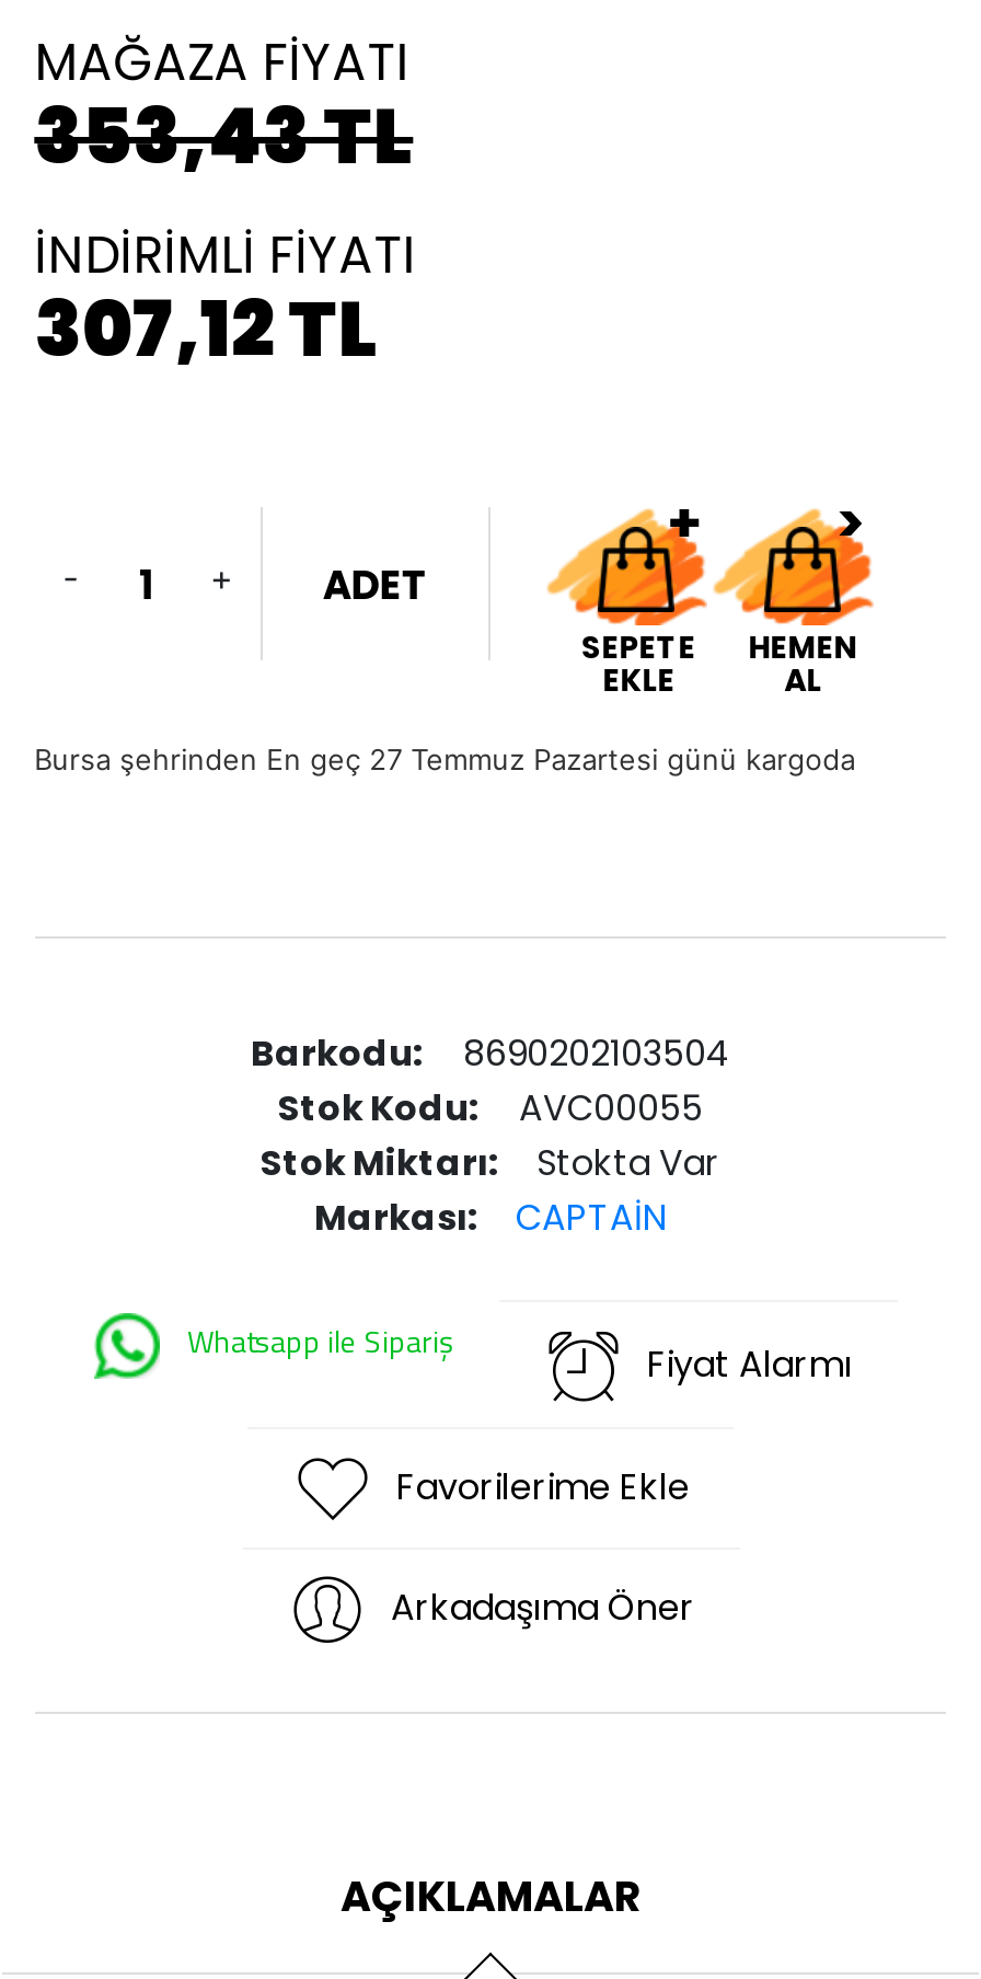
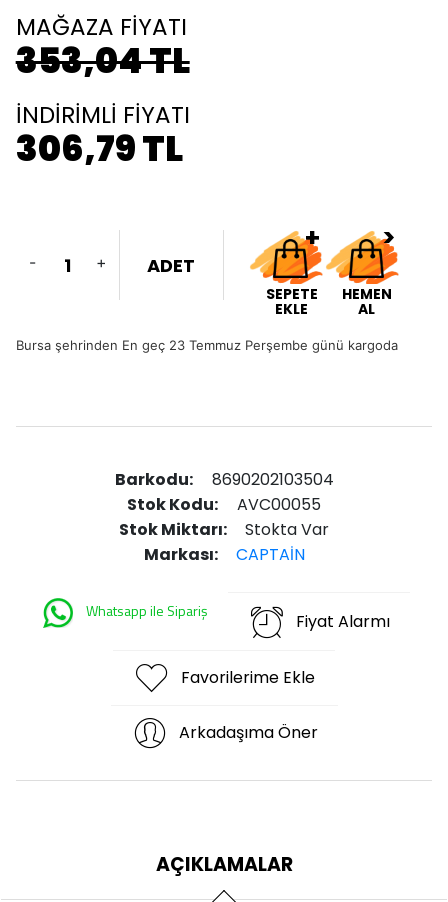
- 353,43 TL
+ 353,04 TL

- 307,12 TL
+ 306,79 TL

- Bursa şehrinden En geç 27 Temmuz Pazartesi günü kargoda
+ Bursa şehrinden En geç 23 Temmuz Perşembe günü kargoda
